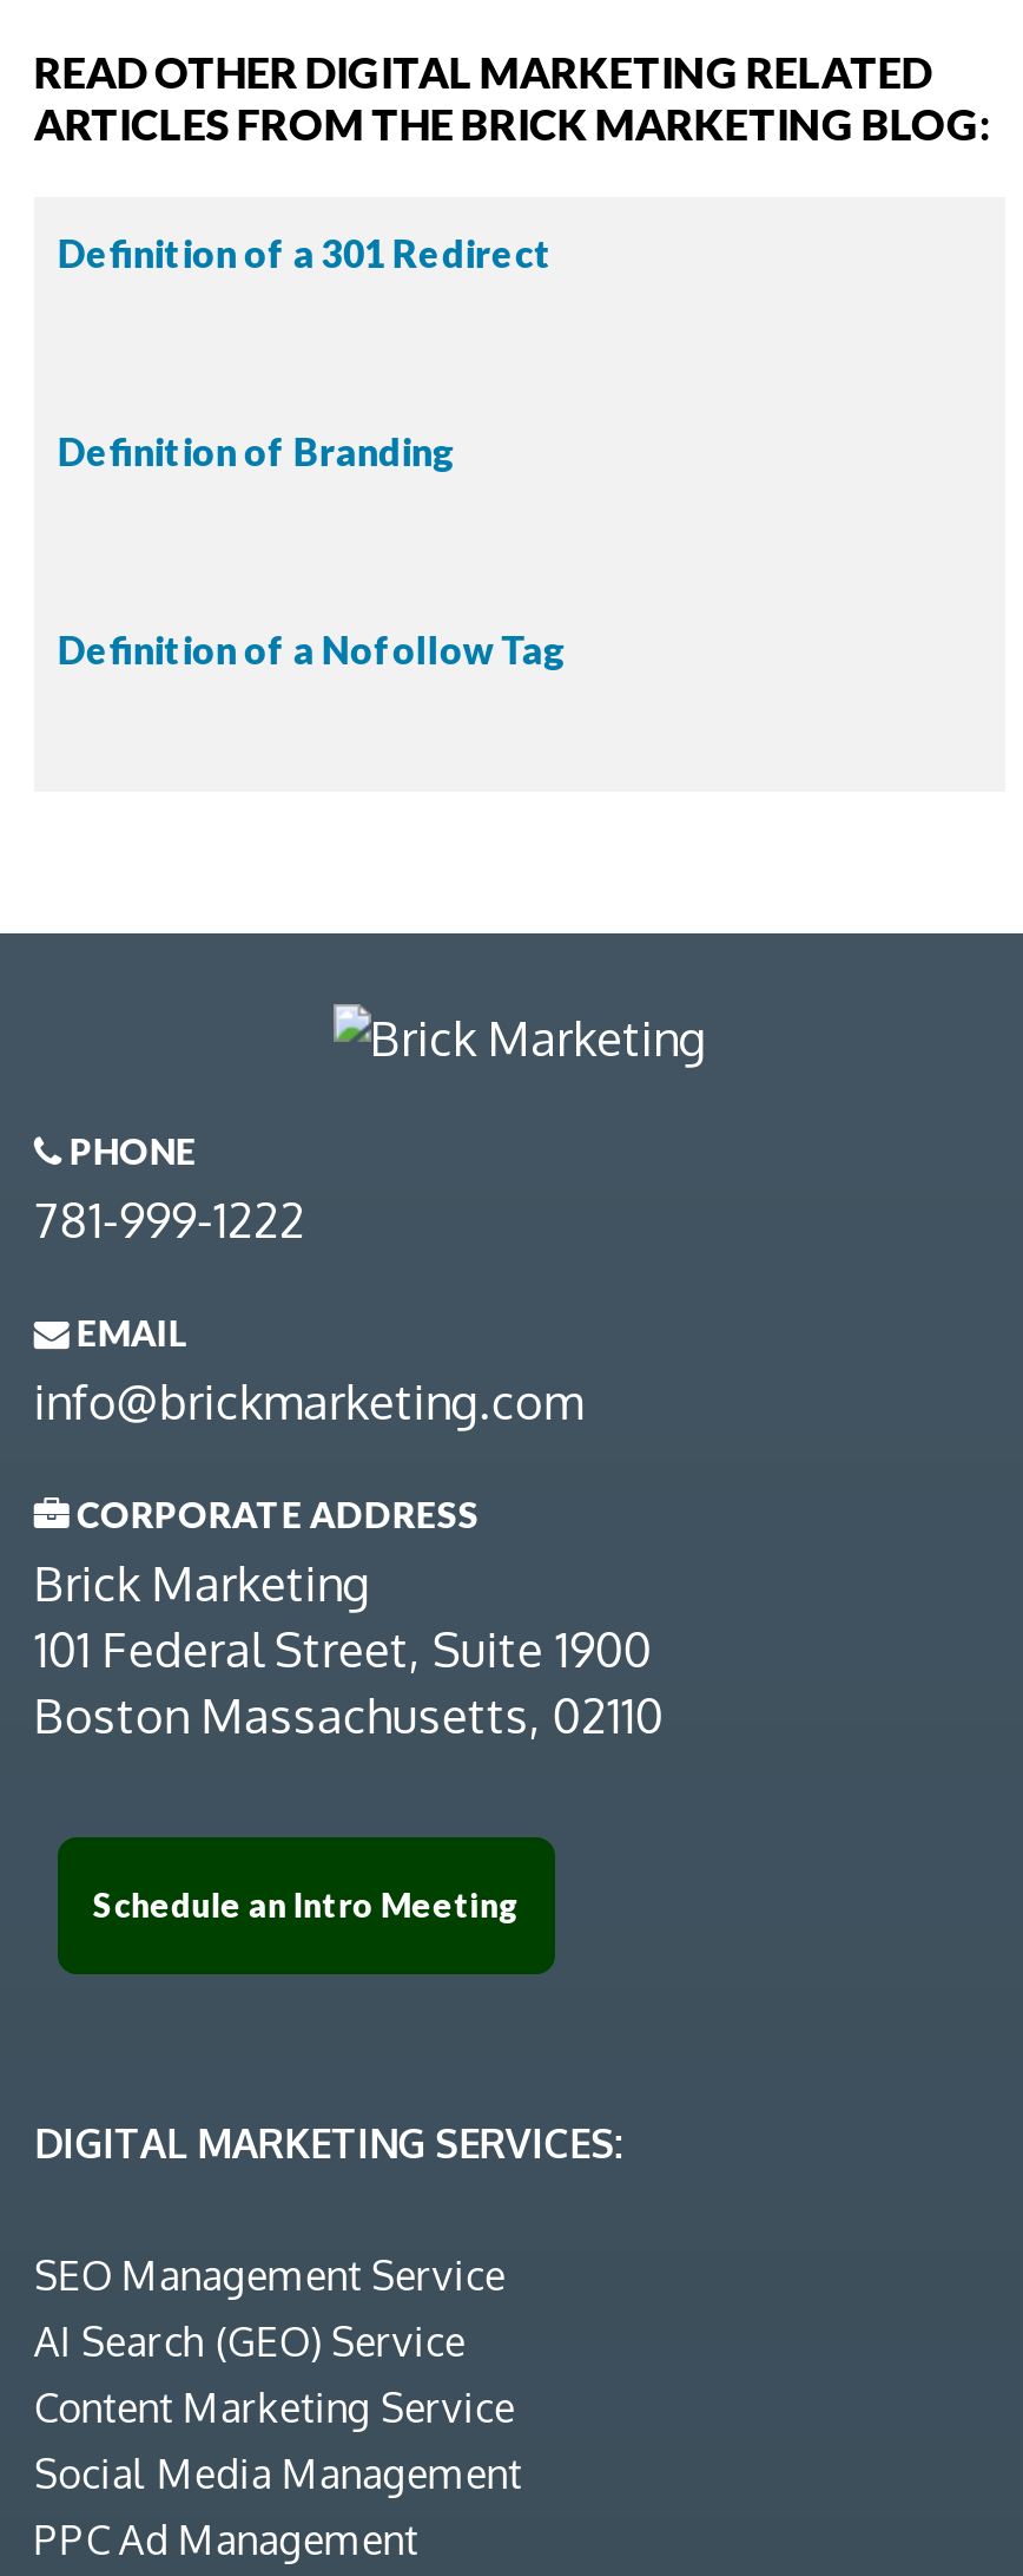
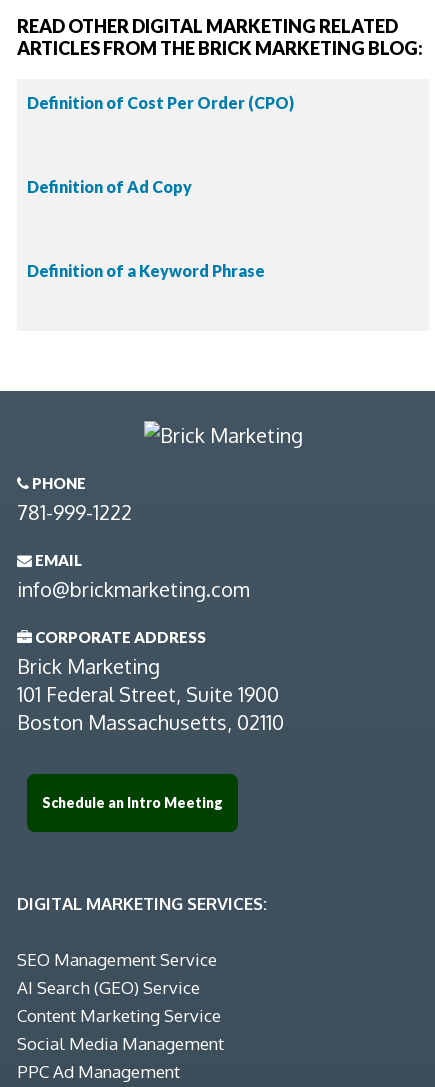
- Definition of a 301 Redirect
+ Definition of Cost Per Order (CPO)

- Definition of Branding
+ Definition of Ad Copy

- Definition of a Nofollow Tag
+ Definition of a Keyword Phrase
